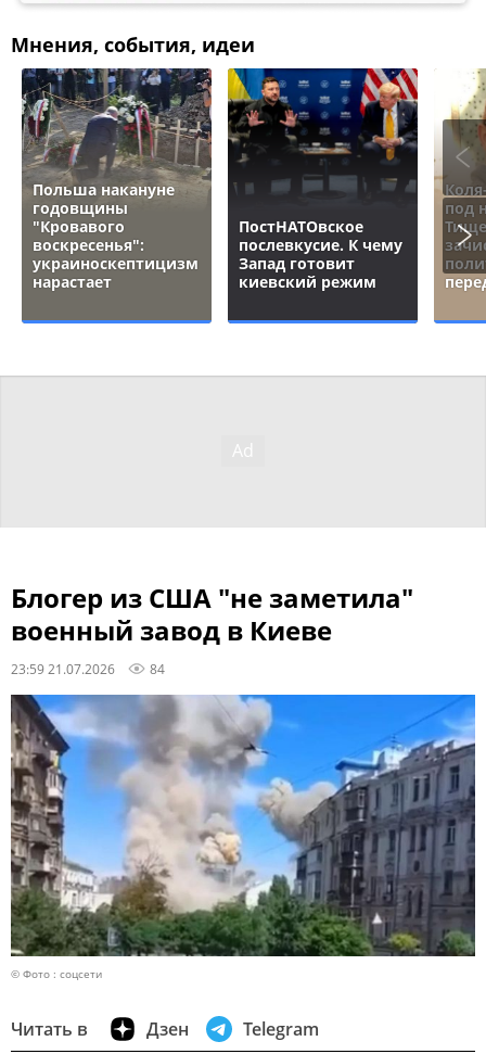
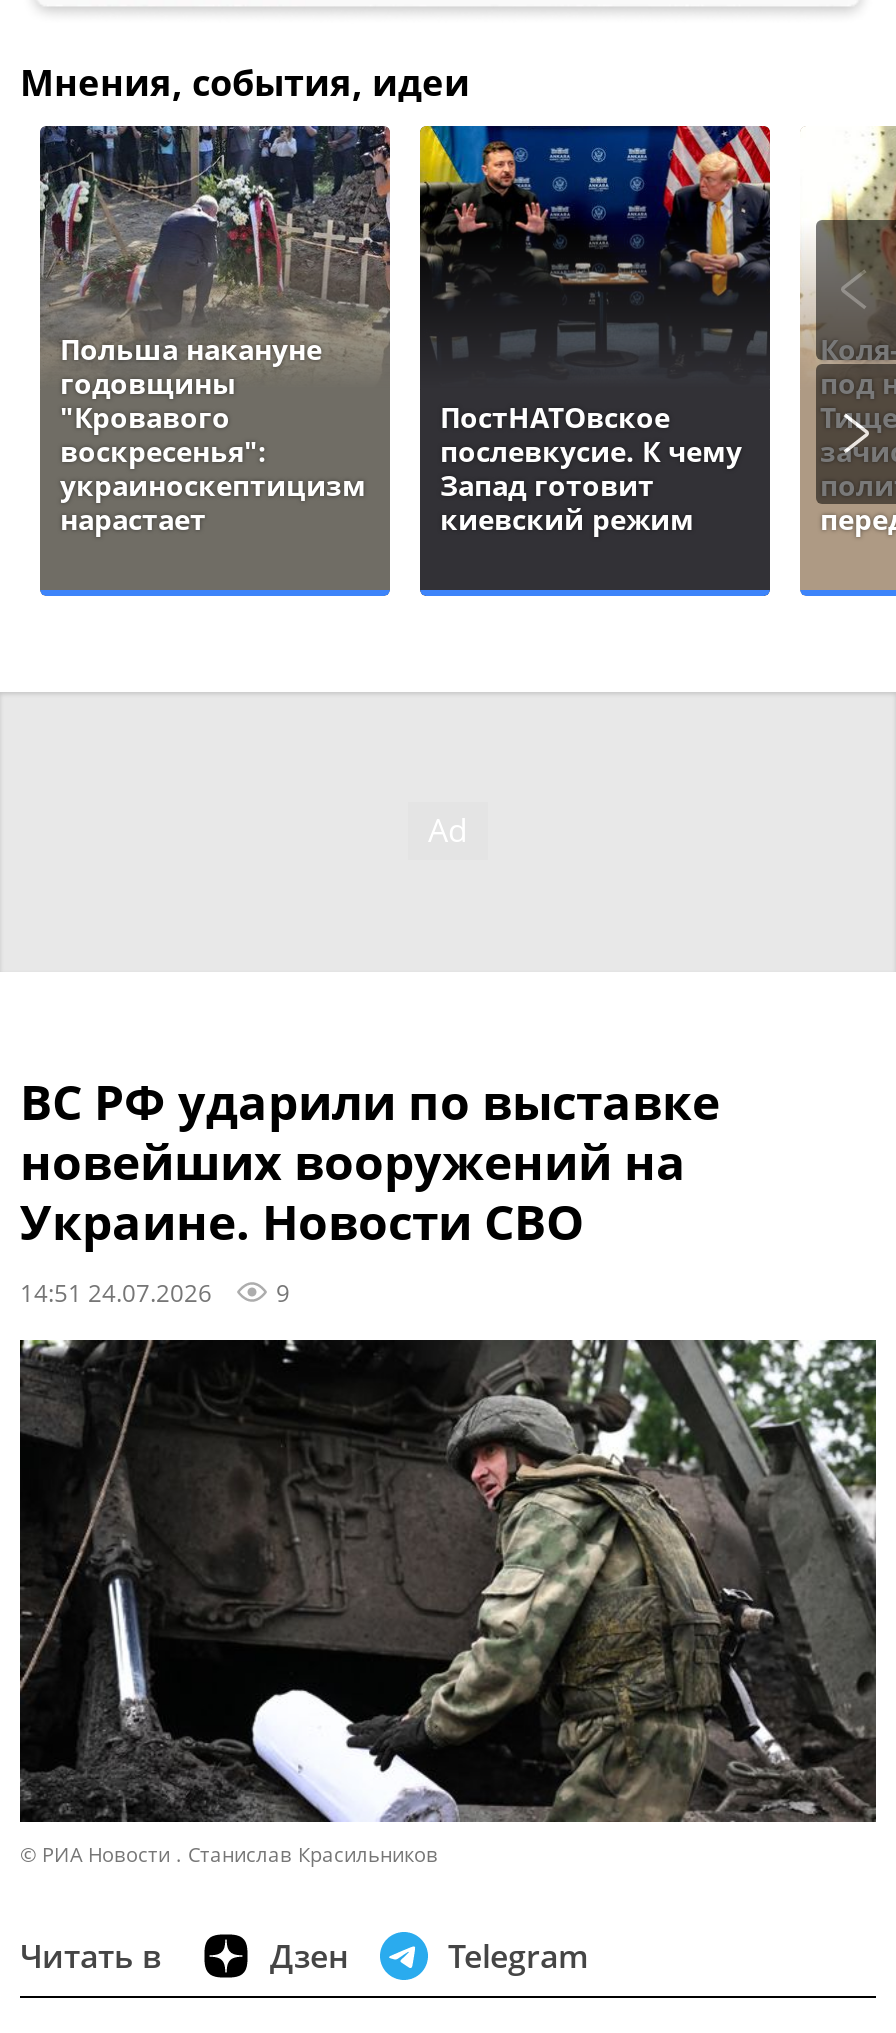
- Блогер из США "не заметила"
- военный завод в Киеве
- 23:59 21.07.2026
- 84
+ ВС РФ ударили по выставке
+ новейших вооружений на
+ Украине. Новости СВО
+ 14:51 24.07.2026
+ 9

- [image]
- © Фото : соцсети
+ [image]
+ © РИА Новости . Станислав Красильников
